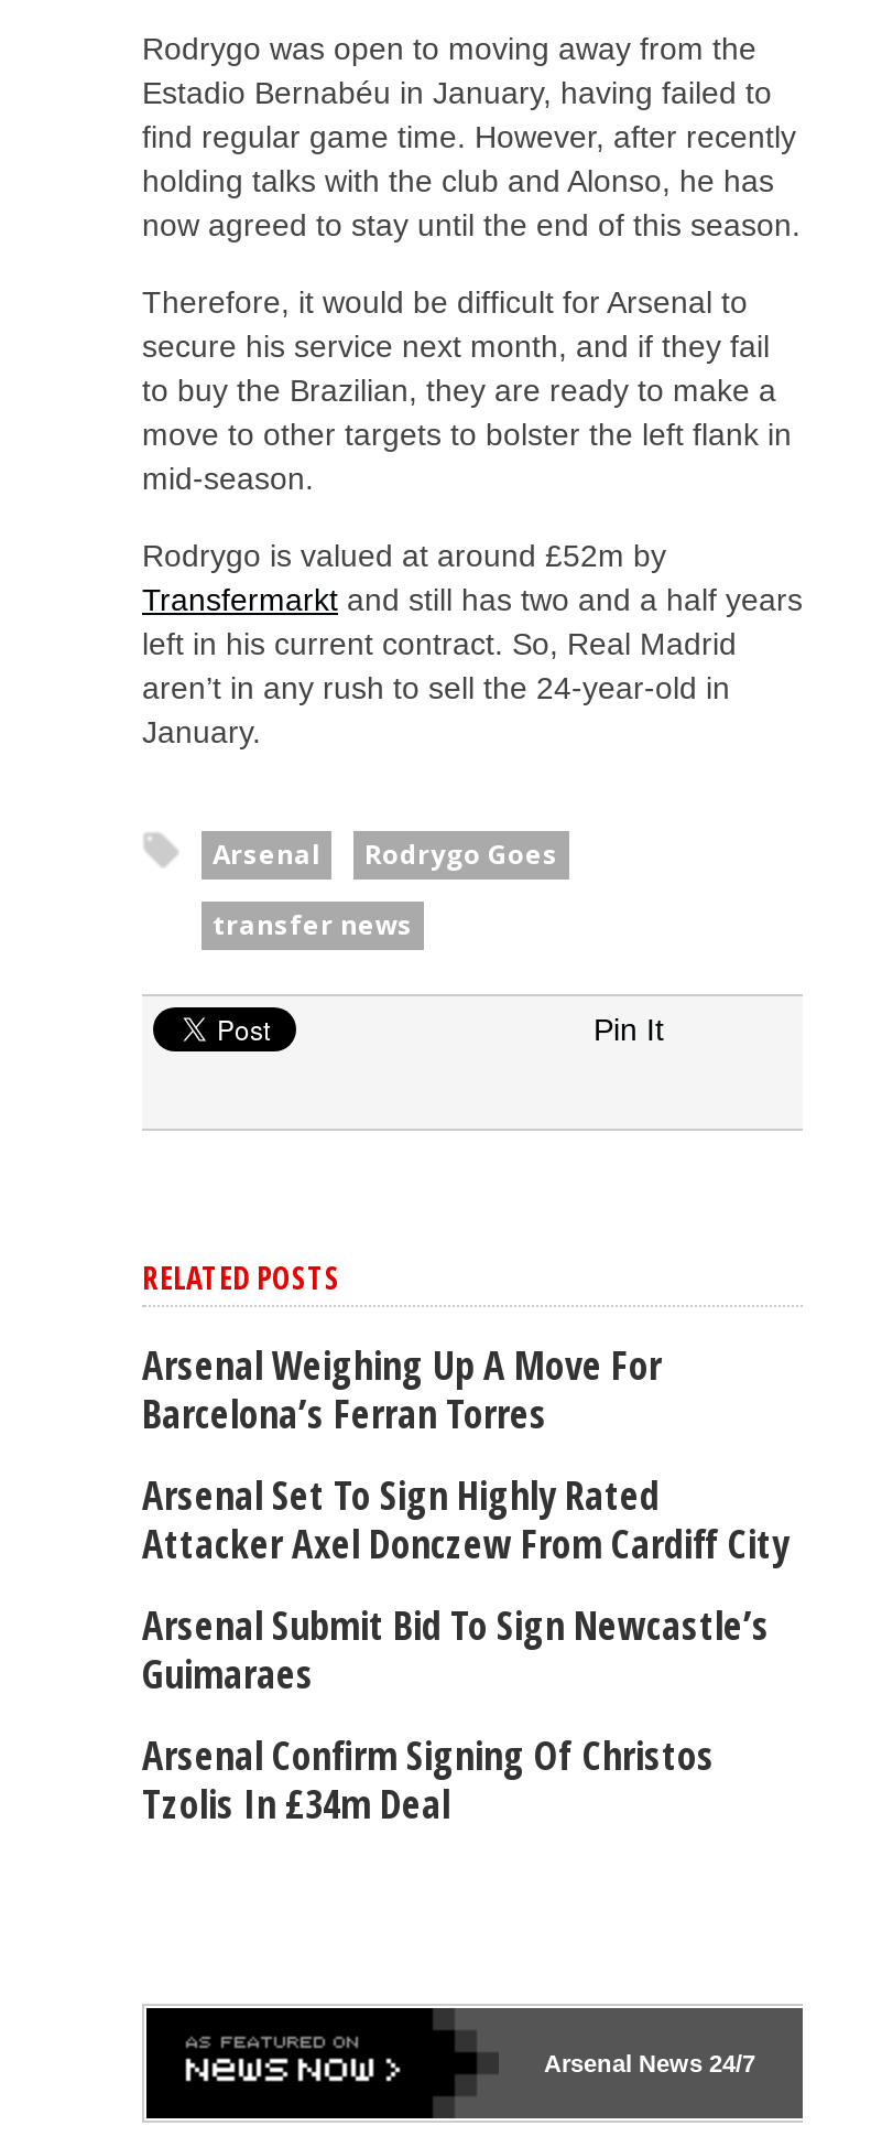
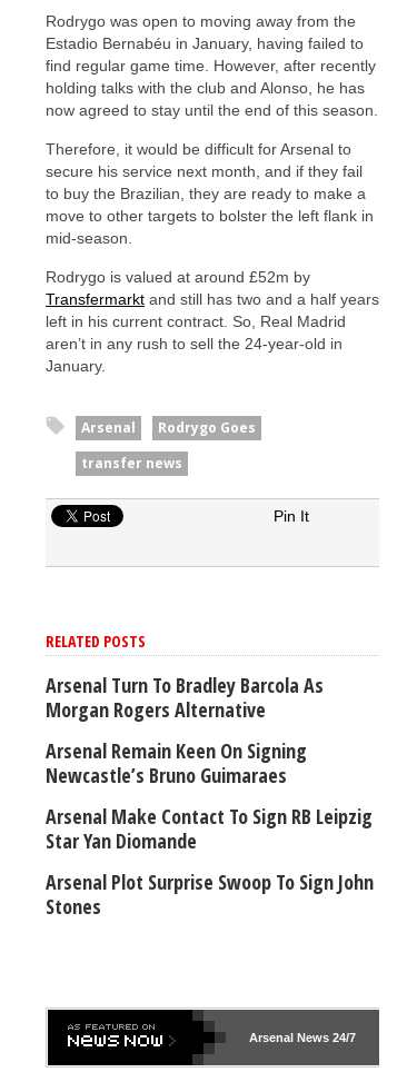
- Arsenal Weighing Up A Move For
- Barcelona’s Ferran Torres
+ Arsenal Turn To Bradley Barcola As
+ Morgan Rogers Alternative

- Arsenal Set To Sign Highly Rated
- Attacker Axel Donczew From Cardiff City
+ Arsenal Remain Keen On Signing
+ Newcastle’s Bruno Guimaraes

- Arsenal Submit Bid To Sign Newcastle’s
- Guimaraes
+ Arsenal Make Contact To Sign RB Leipzig
+ Star Yan Diomande

- Arsenal Confirm Signing Of Christos
- Tzolis In £34m Deal
+ Arsenal Plot Surprise Swoop To Sign John
+ Stones
